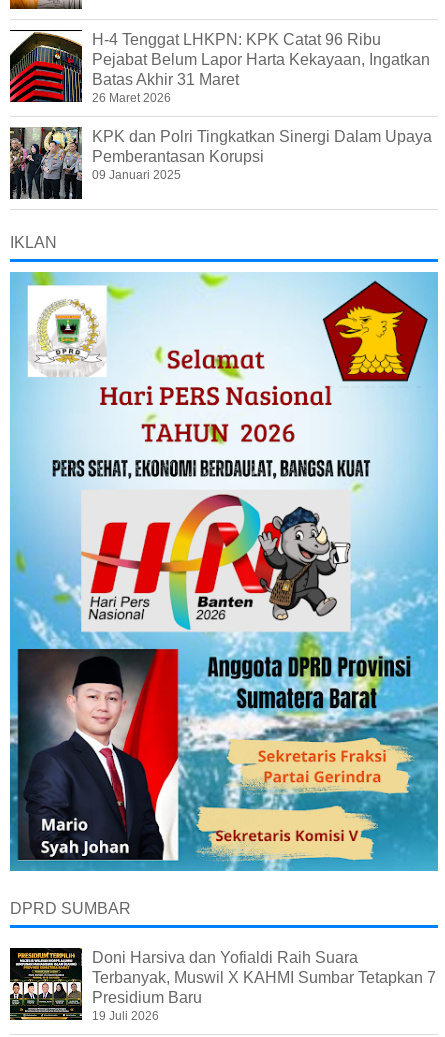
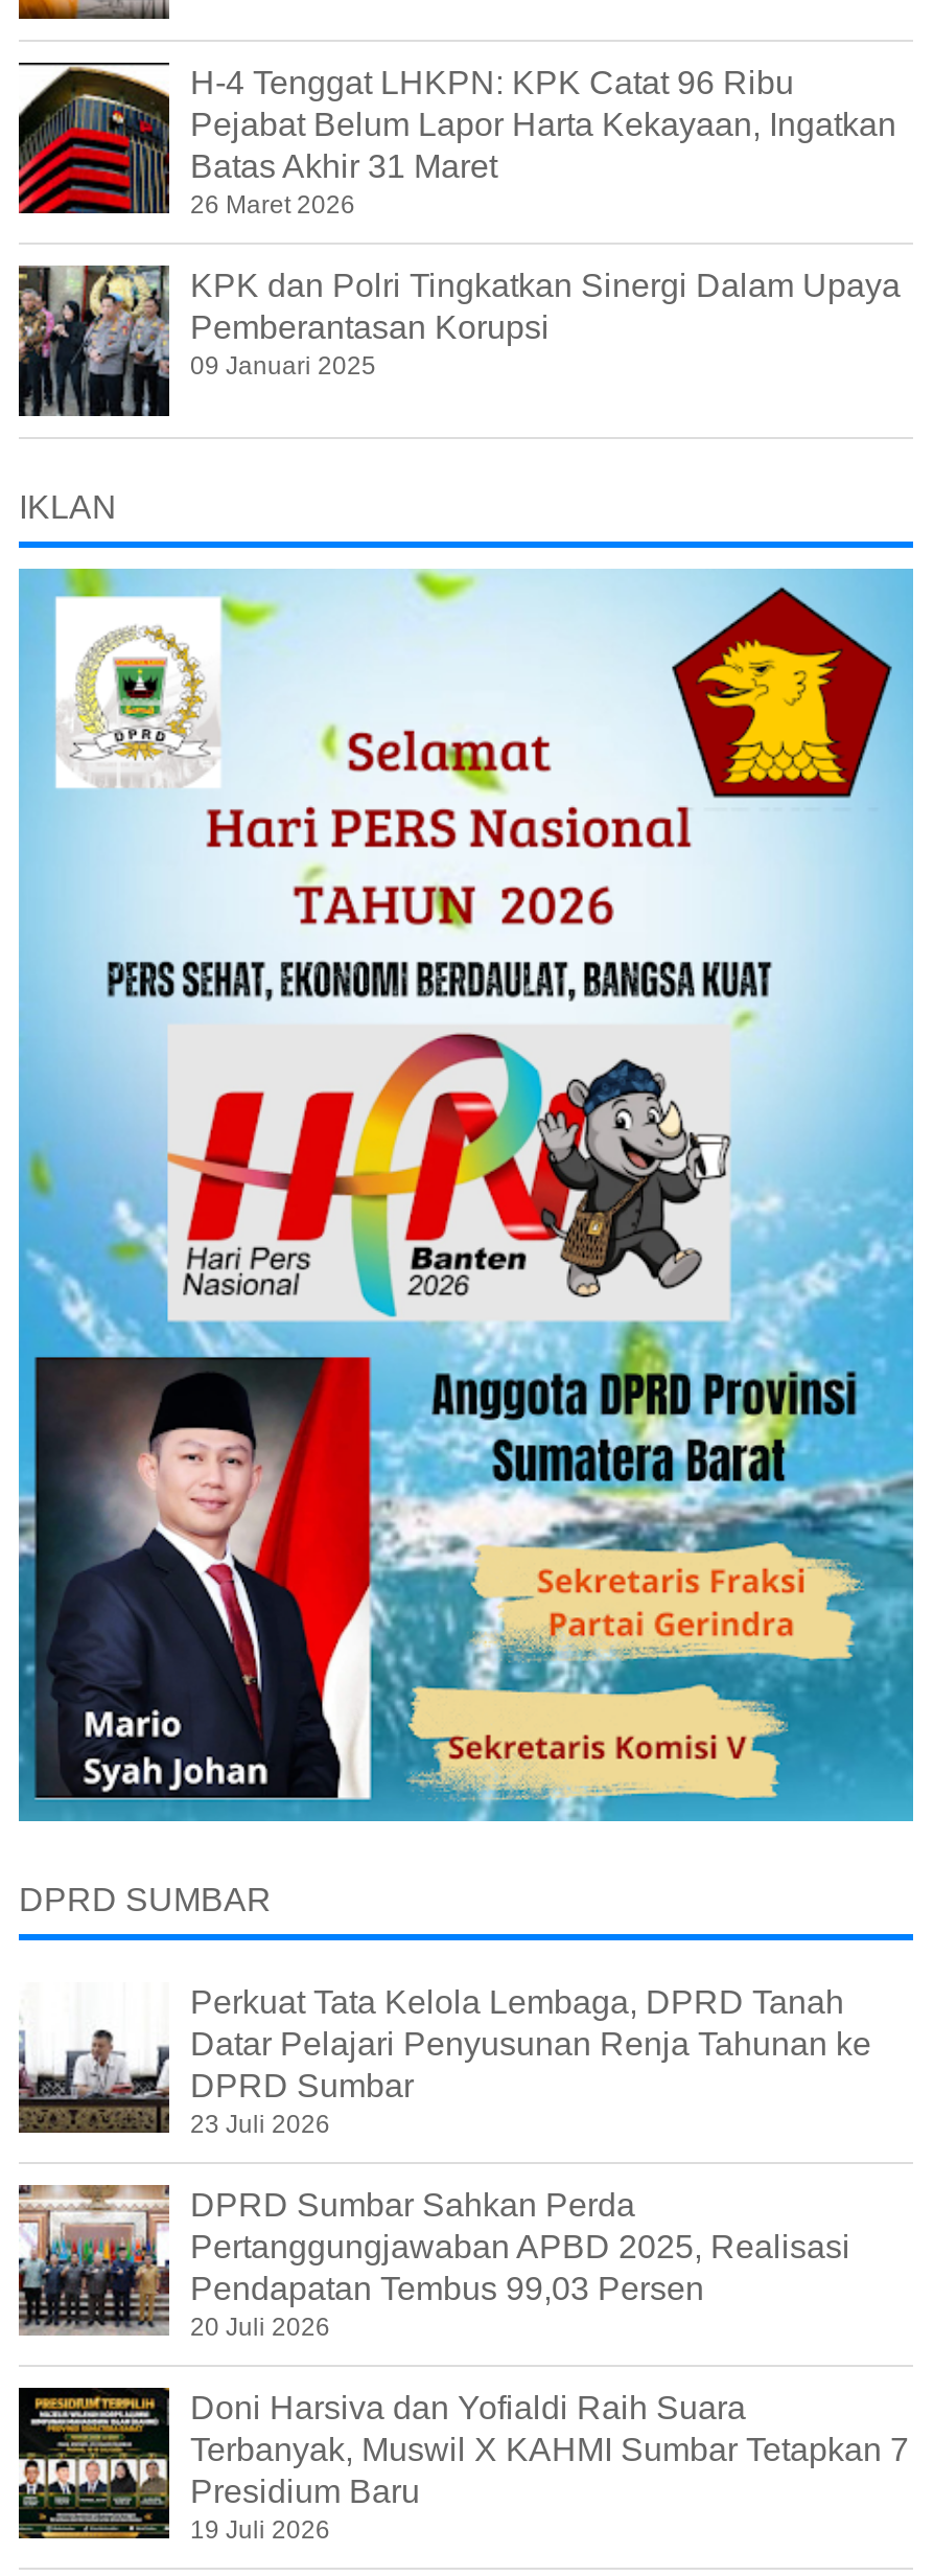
+ [image]
+ Perkuat Tata Kelola Lembaga, DPRD Tanah
+ Datar Pelajari Penyusunan Renja Tahunan ke
+ DPRD Sumbar
+ 23 Juli 2026
+ DPRD Sumbar Sahkan Perda
+ Pertanggungjawaban APBD 2025, Realisasi
+ Pendapatan Tembus 99,03 Persen
+ 20 Juli 2026

+ [image]
